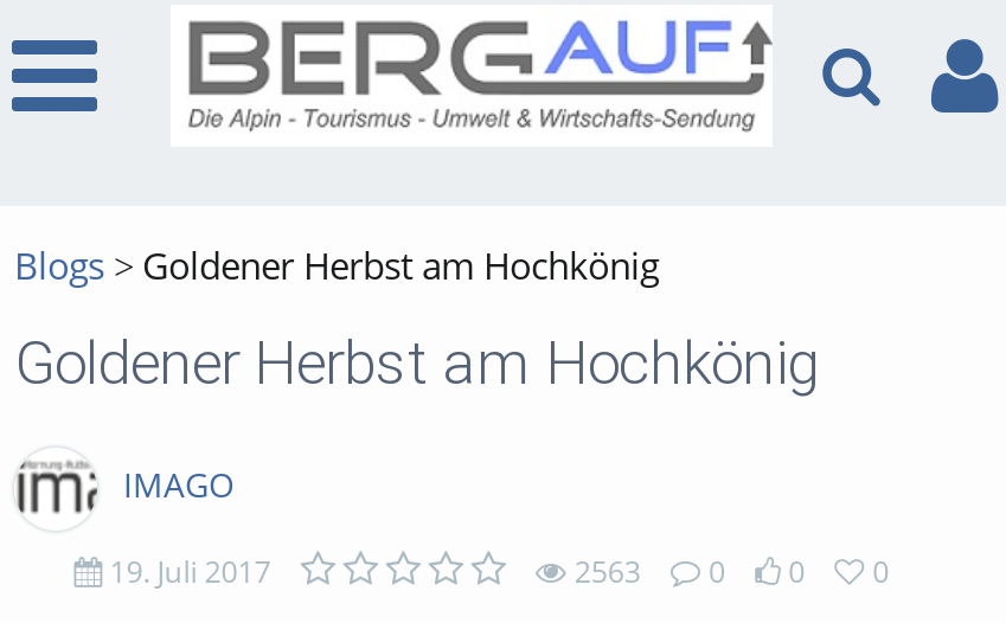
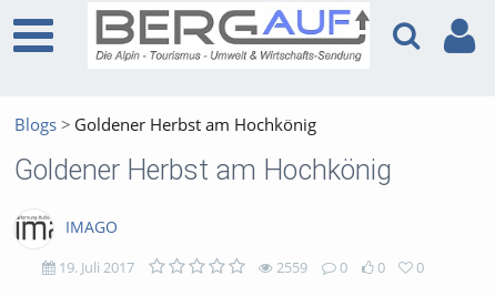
- 2563 0 0 0
+ 2559 0 0 0
